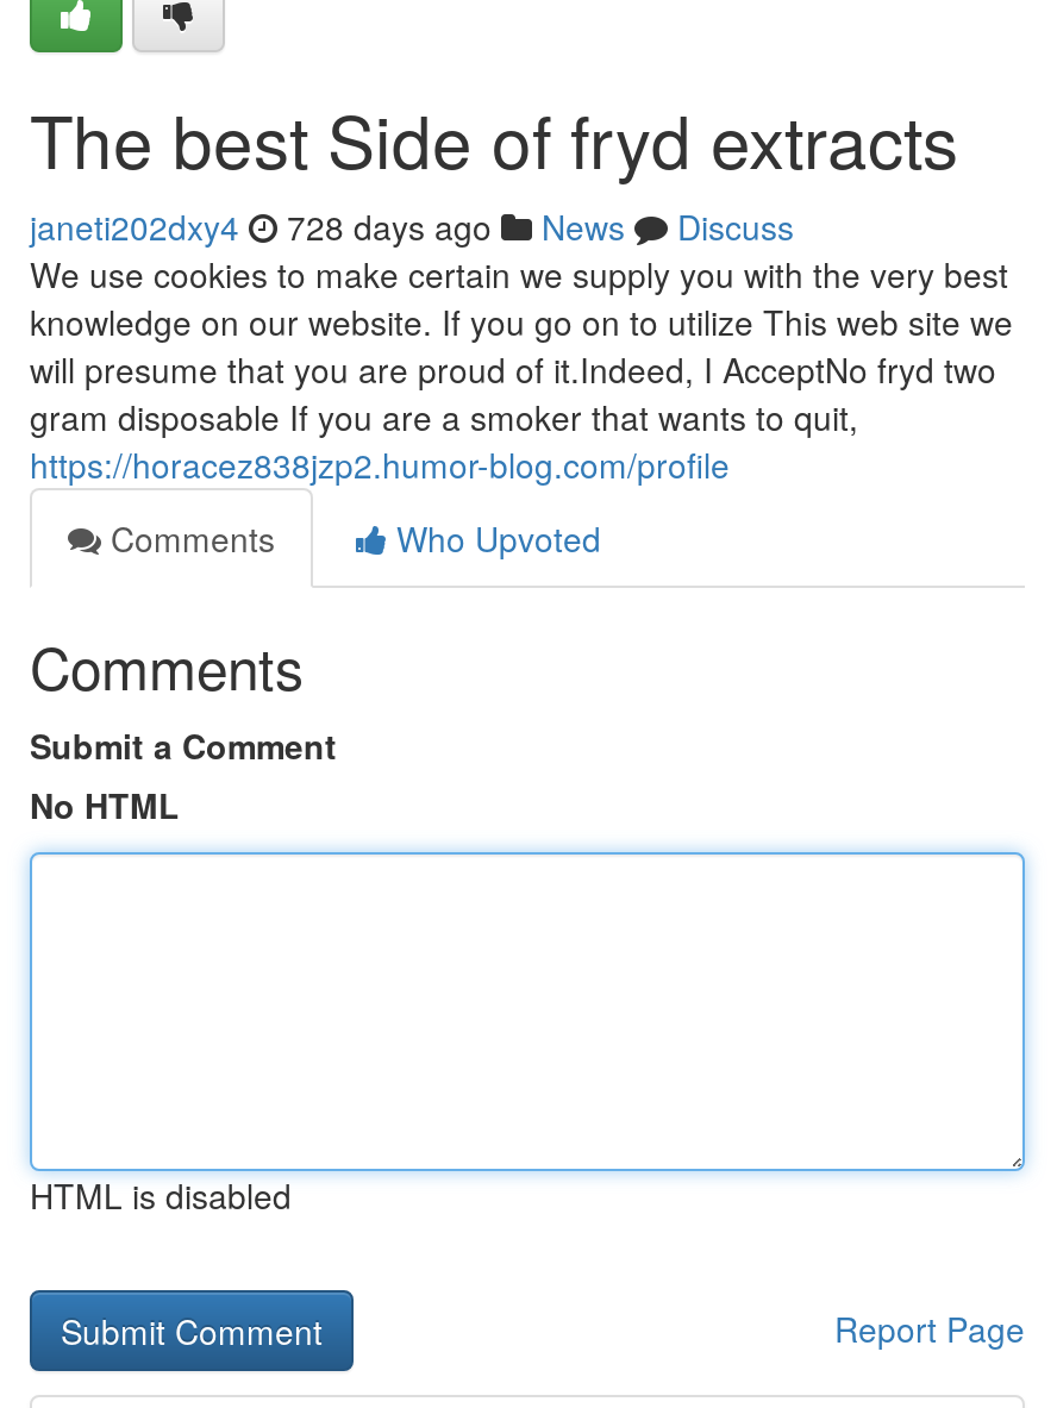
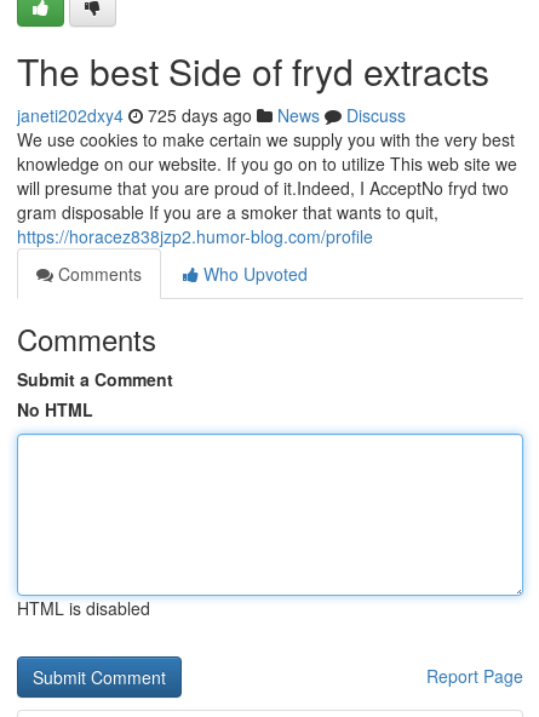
- janeti202dxy4 728 days ago News Discuss
+ janeti202dxy4 725 days ago News Discuss
